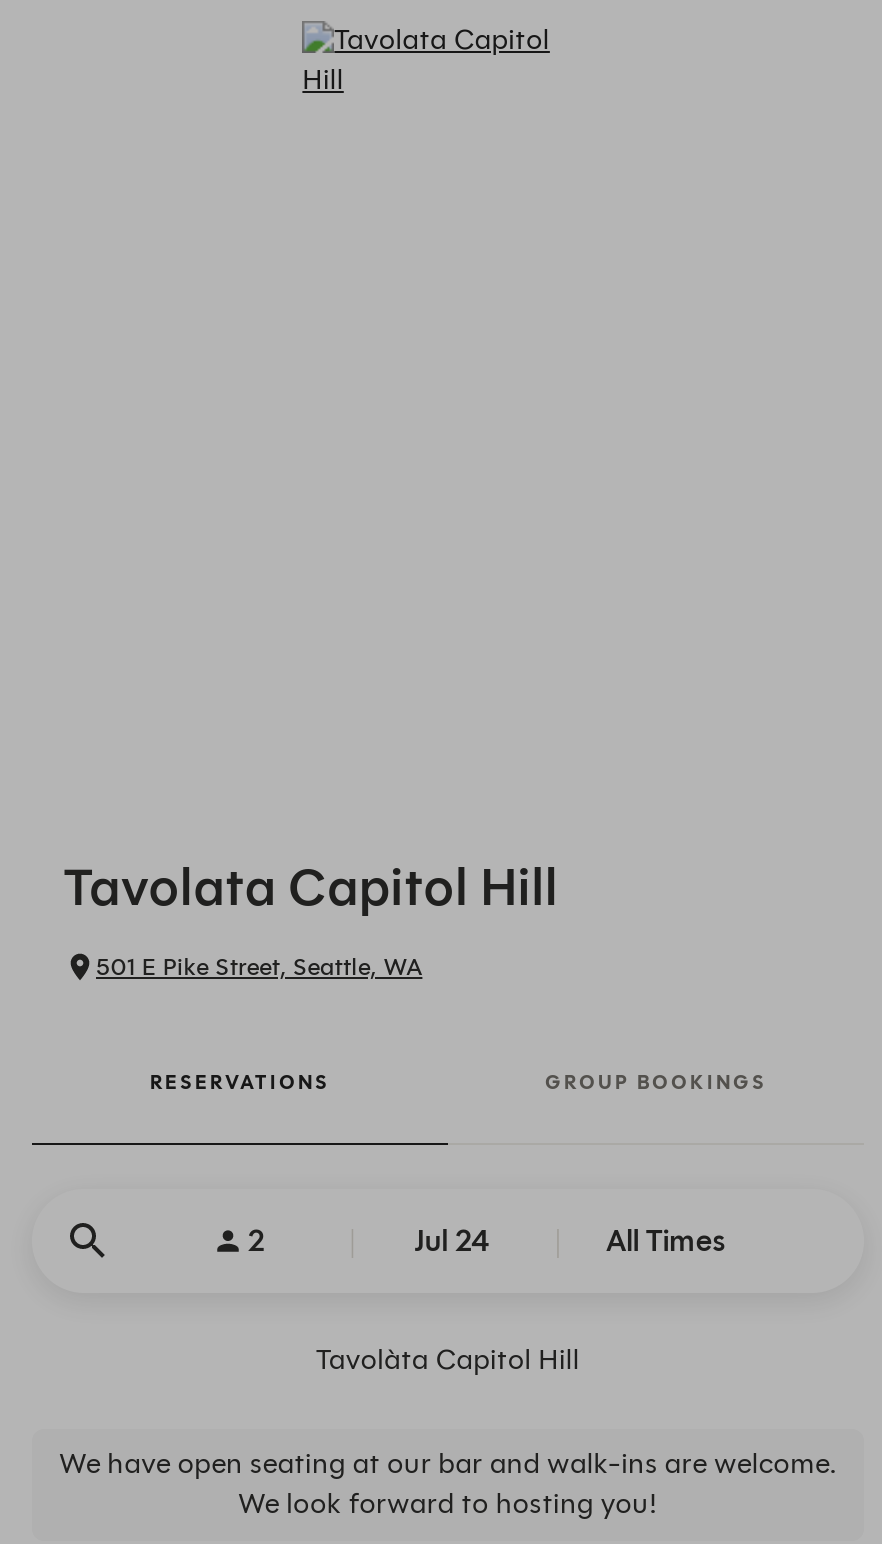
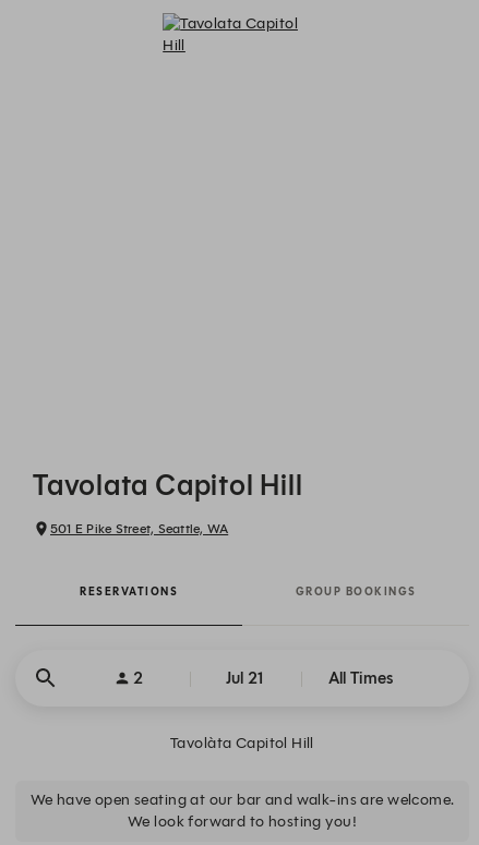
- Jul 24
+ Jul 21
